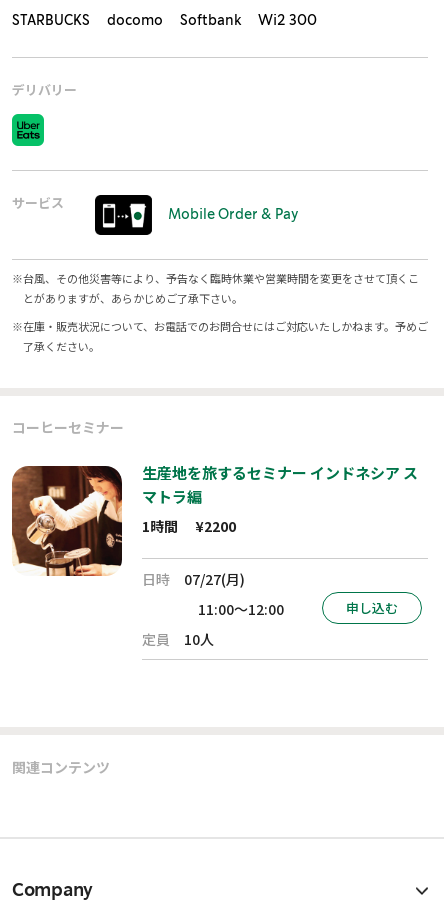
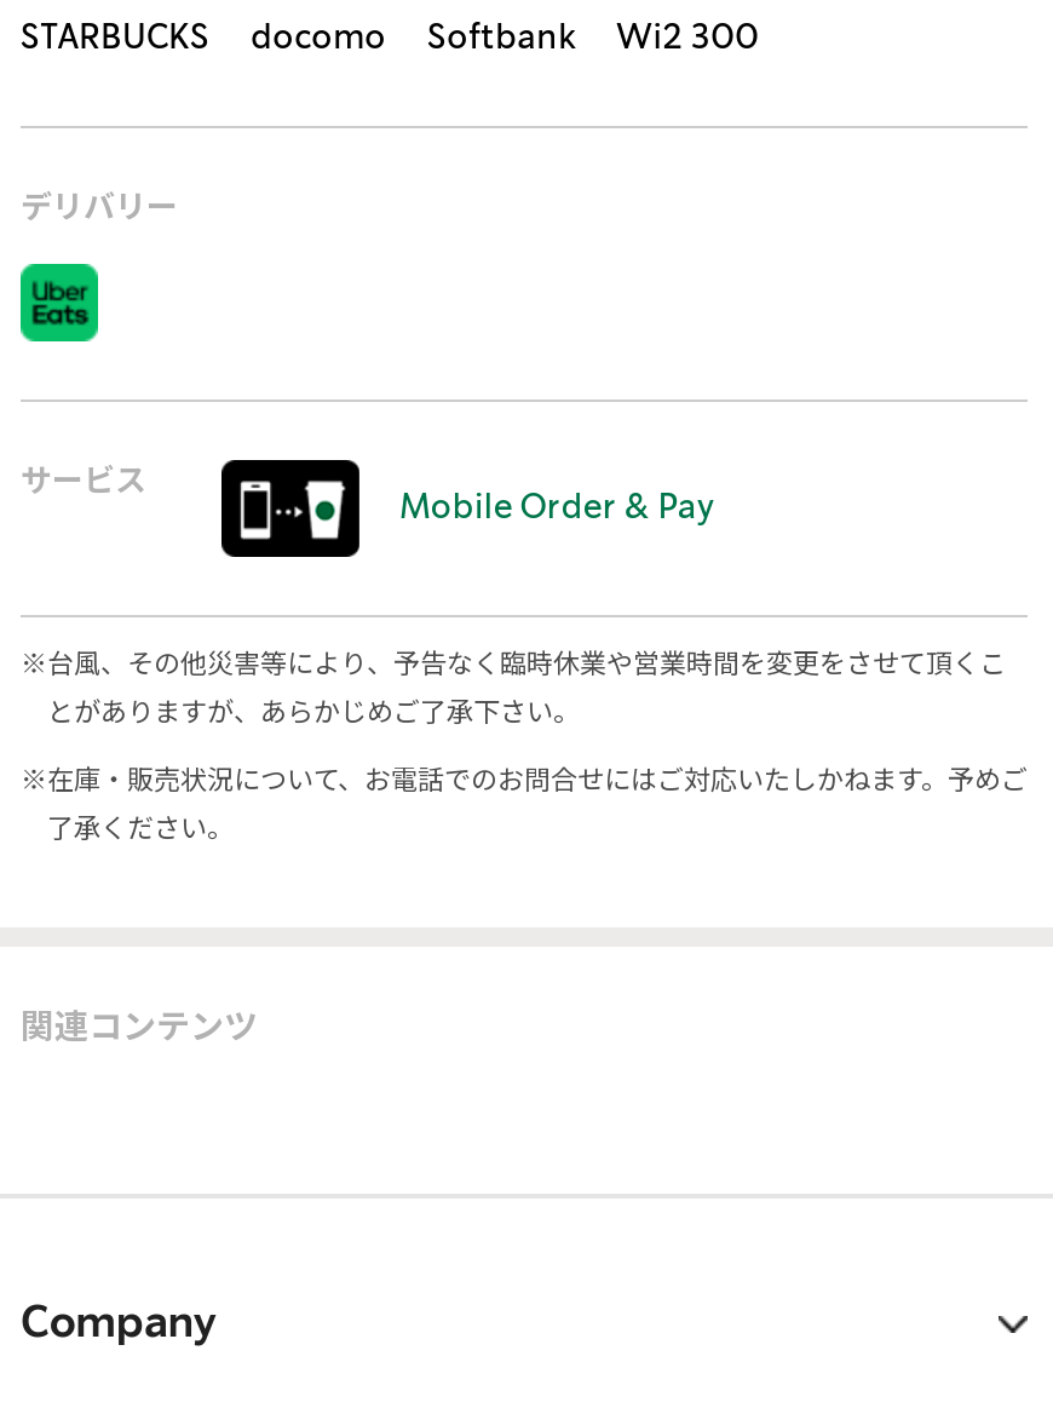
- [image]
- コーヒーセミナー
- 生産地を旅するセミナー インドネシア ス
- マトラ編
- 1時間 ¥2200
- 日時
- 07/27(月)
- 11:00～12:00
- 定員
- 10人

- 申し込む
